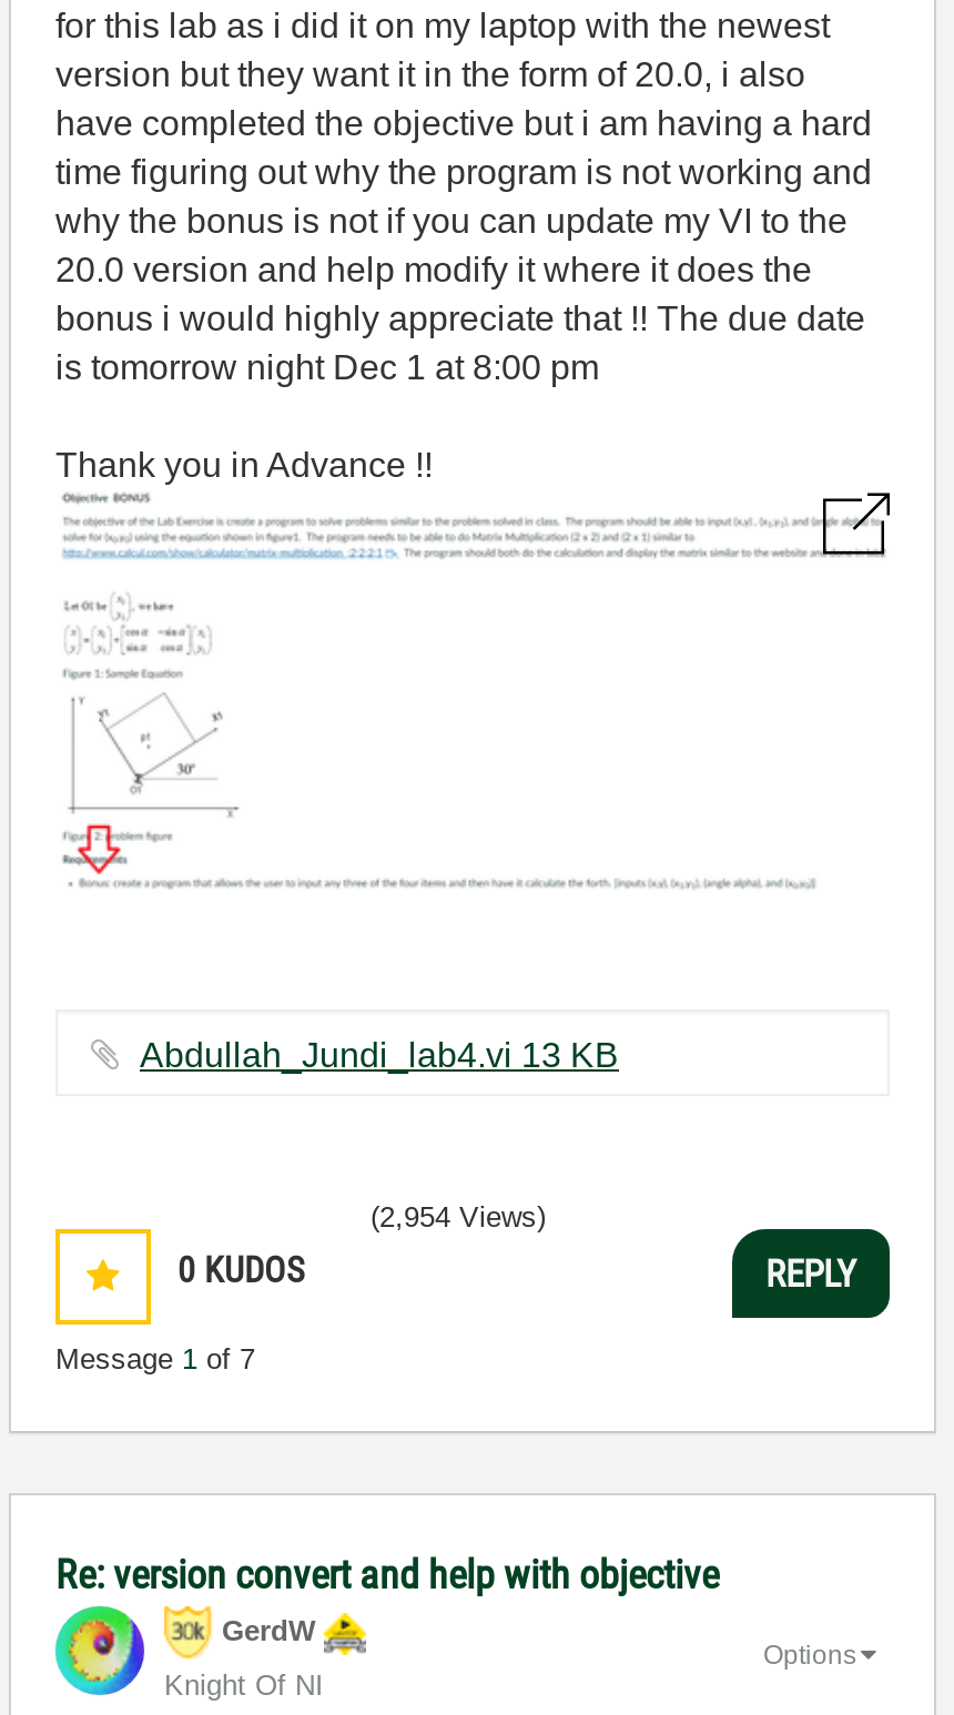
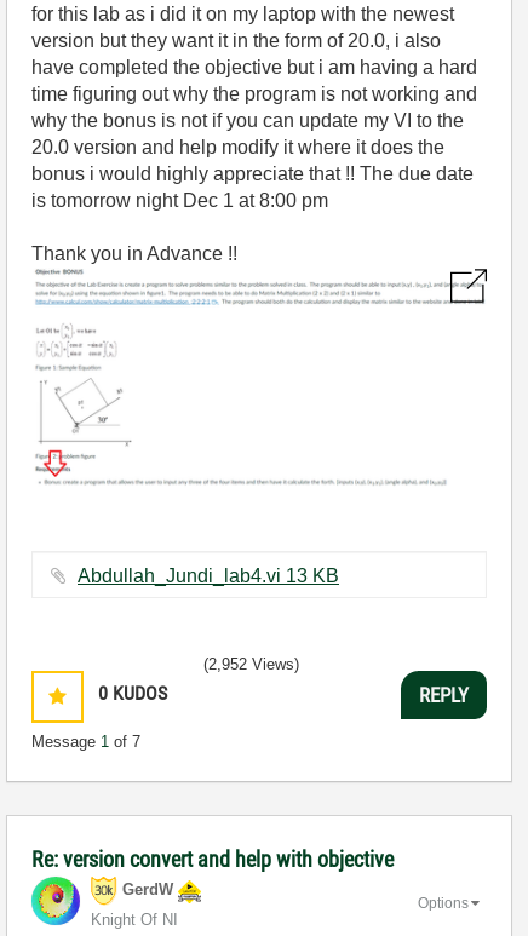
- (2,954 Views)
+ (2,952 Views)
